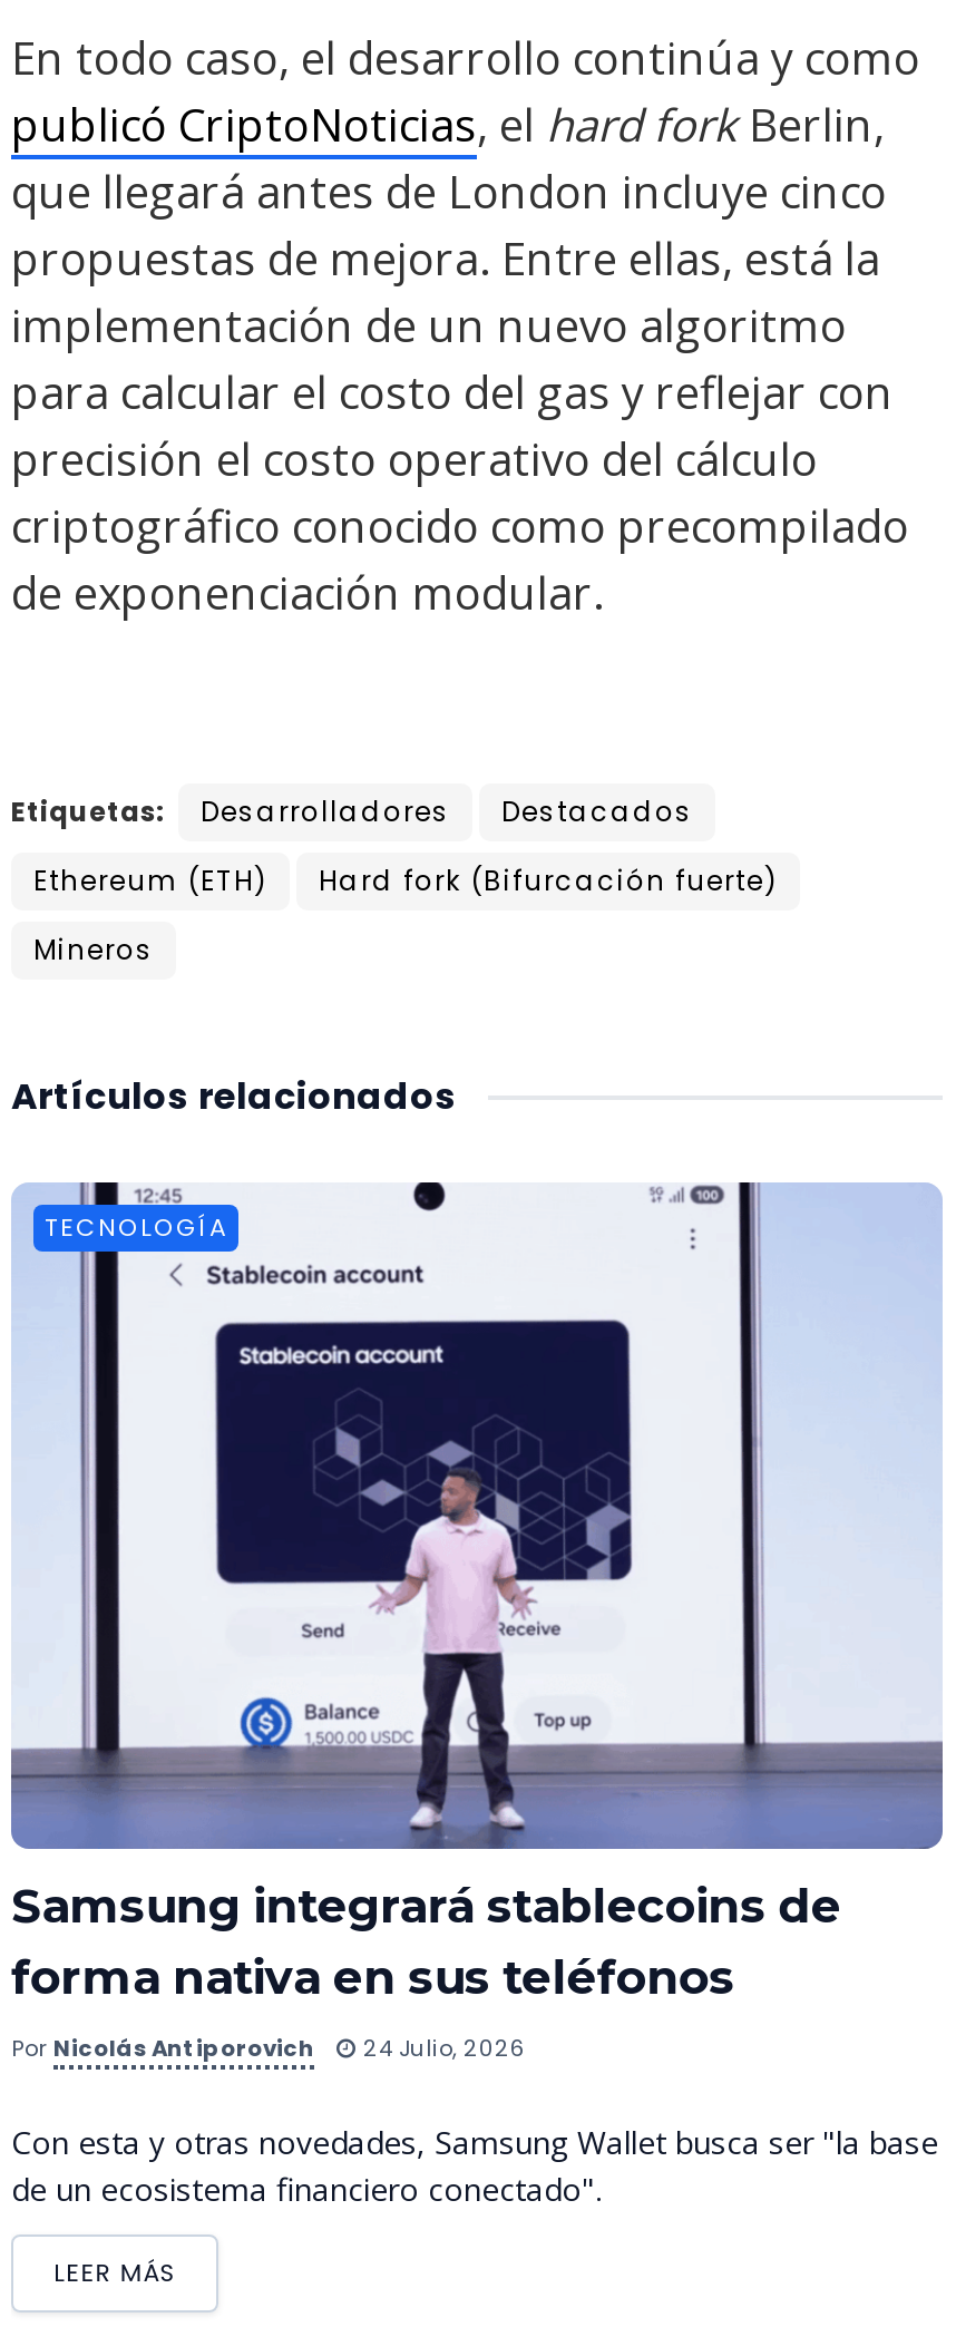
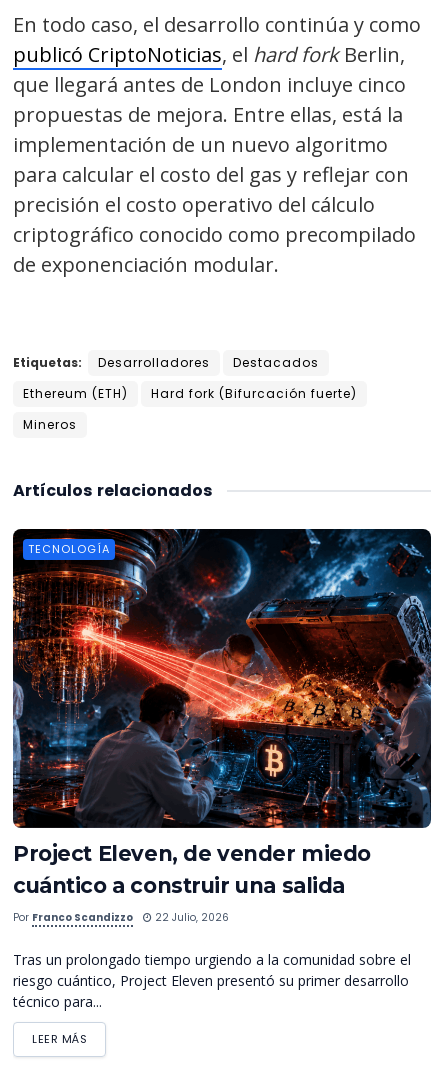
- [image]
- Samsung integrará stablecoins de
- forma nativa en sus teléfonos
+ [image]
+ Project Eleven, de vender miedo
+ cuántico a construir una salida

- Por Nicolás Antiporovich
- 24 Julio, 2026
+ Por Franco Scandizzo
+ 22 Julio, 2026

- Con esta y otras novedades, Samsung Wallet busca ser "la base
- de un ecosistema financiero conectado".
+ Tras un prolongado tiempo urgiendo a la comunidad sobre el
+ riesgo cuántico, Project Eleven presentó su primer desarrollo
+ técnico para...
